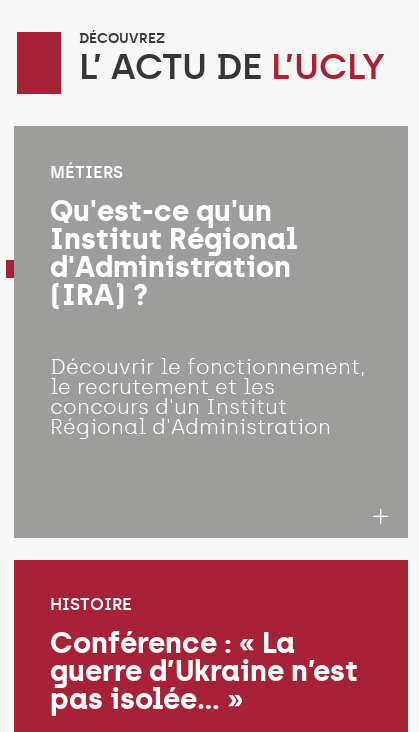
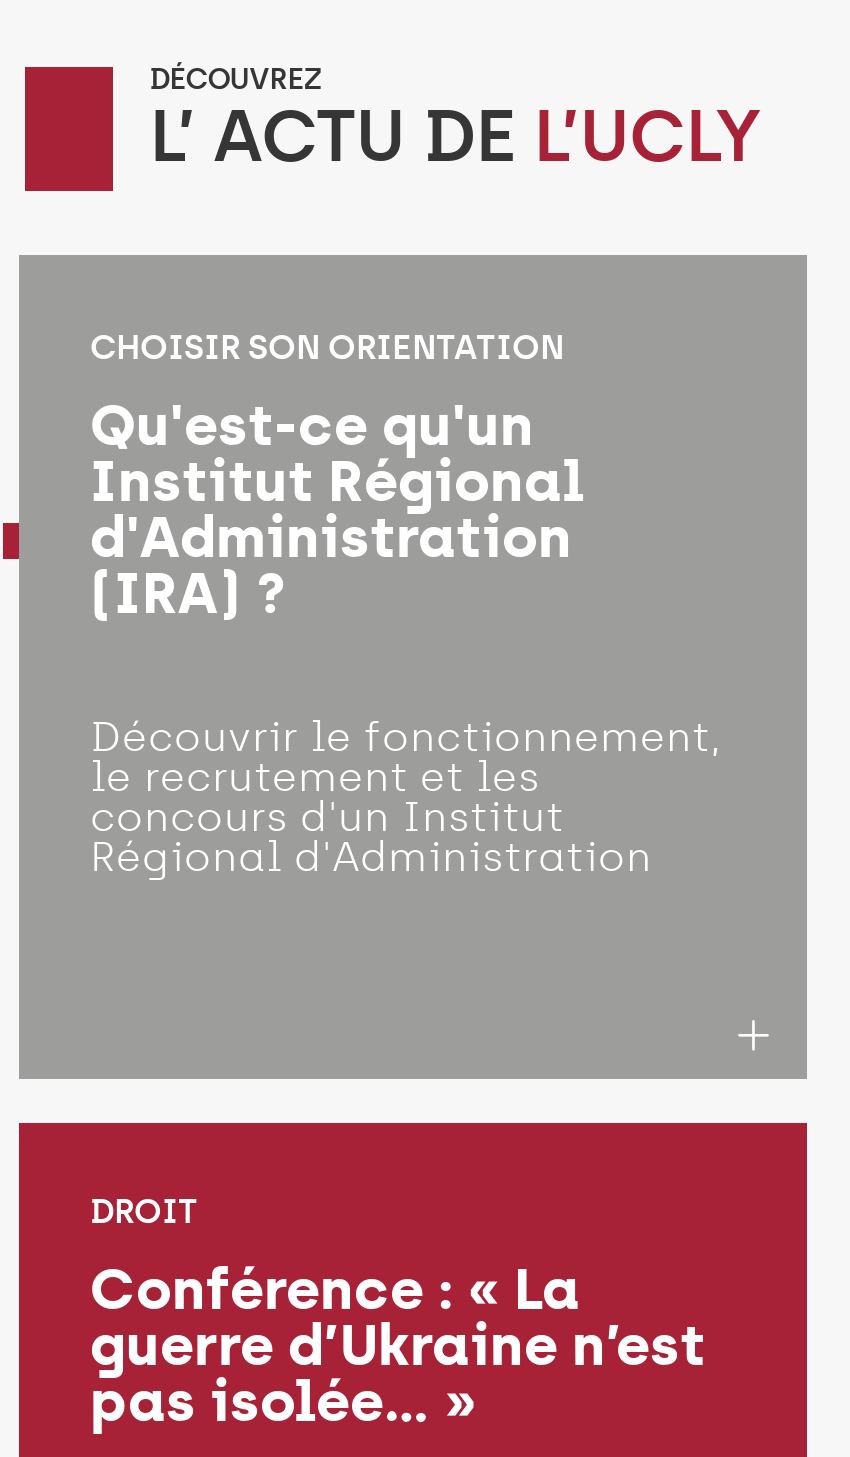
- MÉTIERS
+ CHOISIR SON ORIENTATION

- HISTOIRE
+ DROIT
